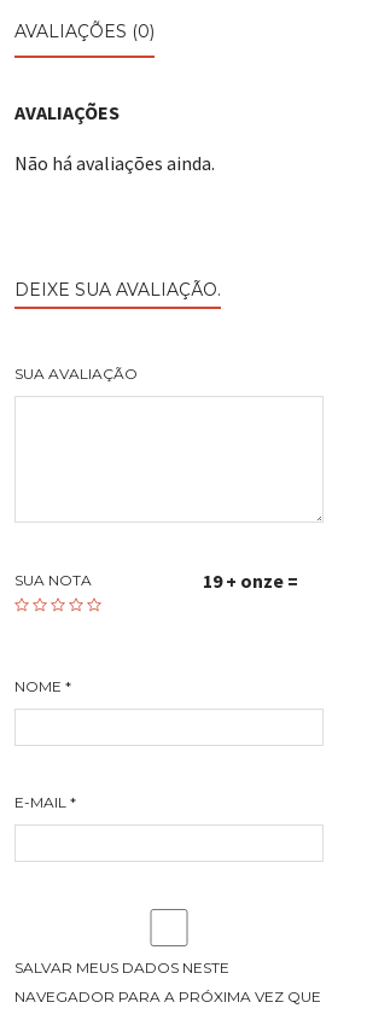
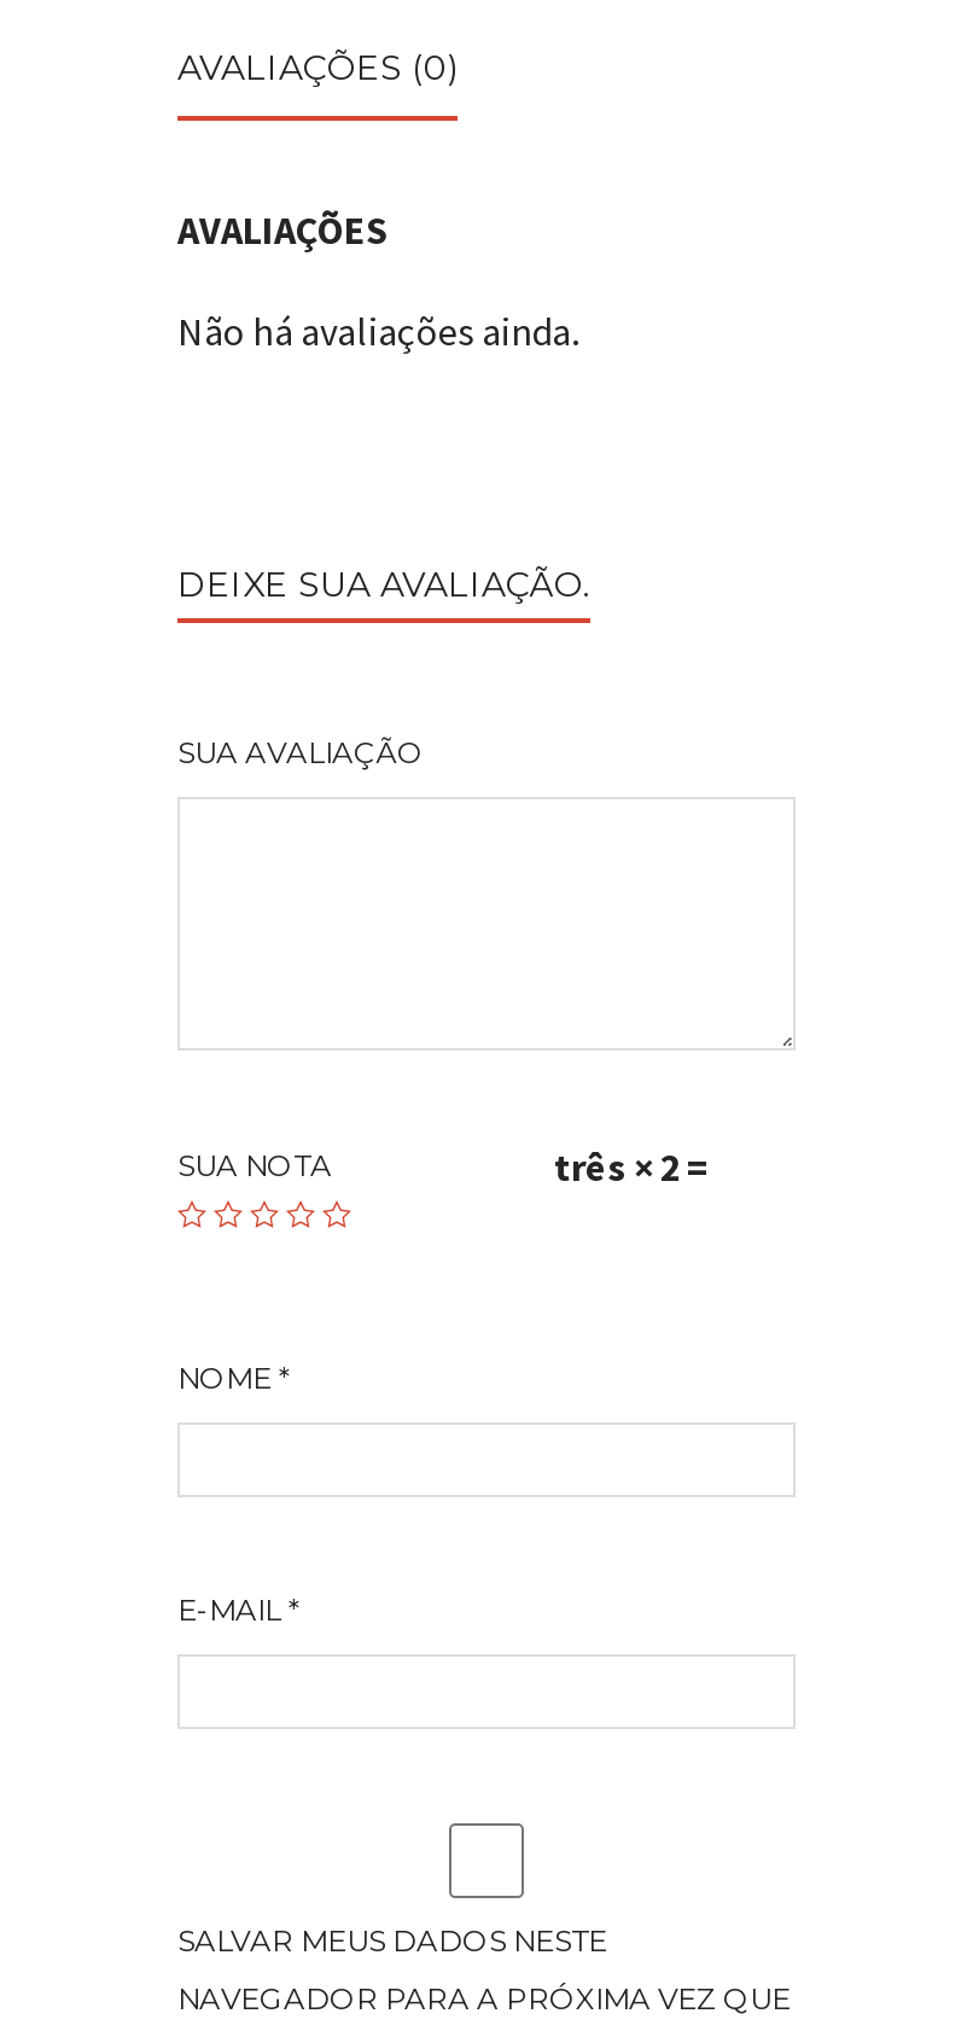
- 19 + onze =
+ três × 2 =
